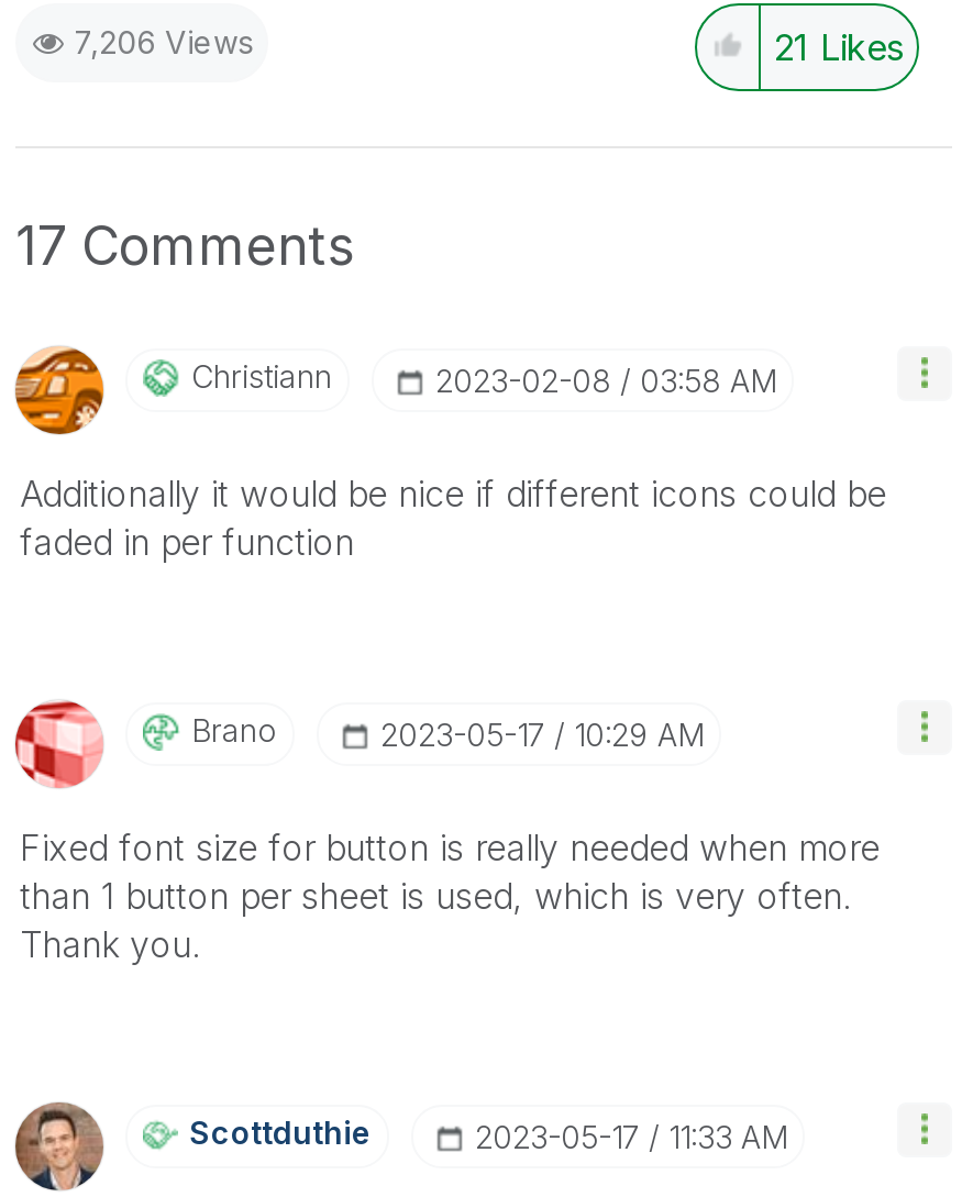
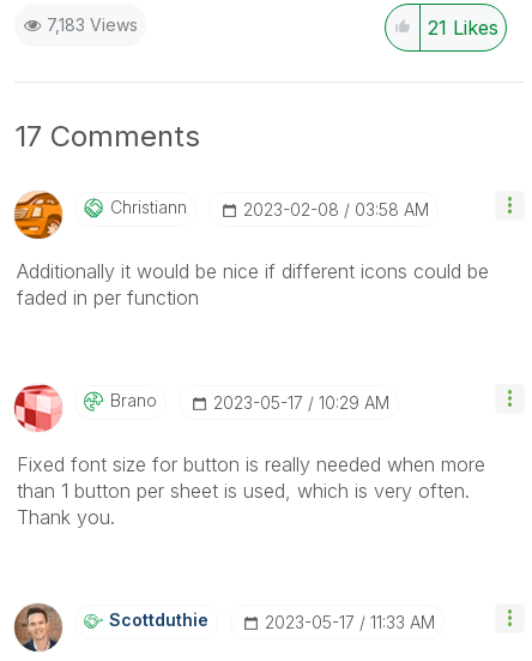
- 7,206 Views
+ 7,183 Views
